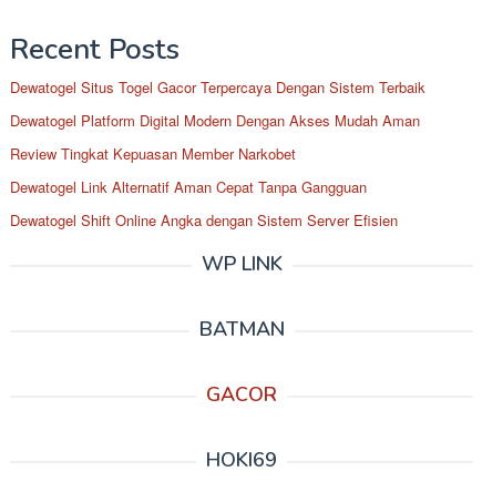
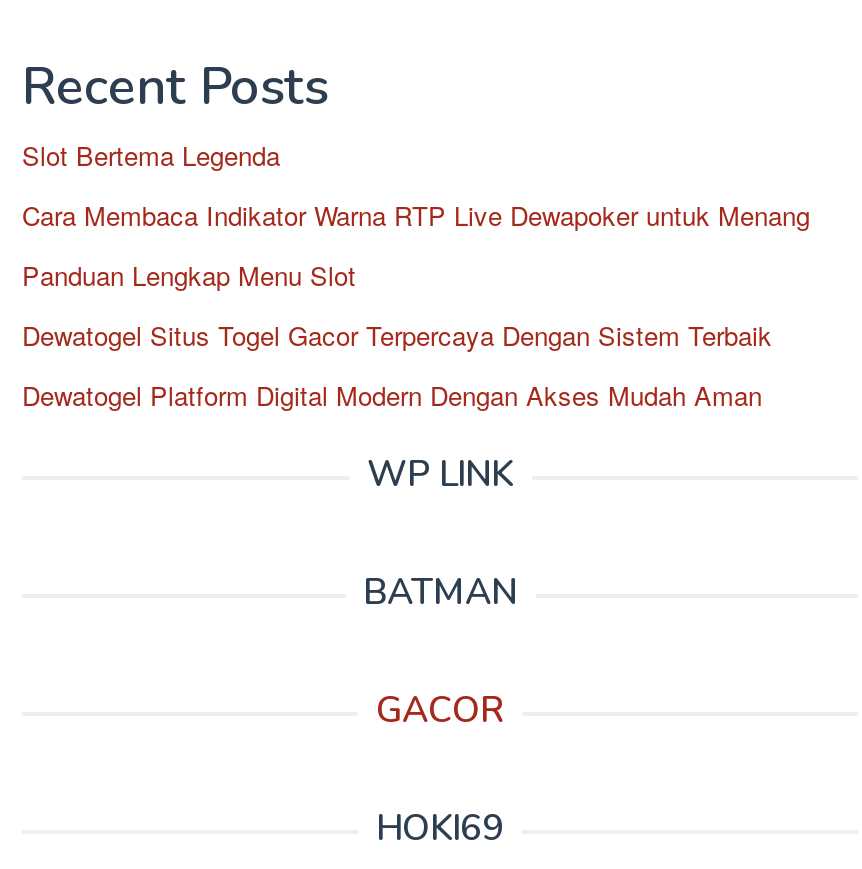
+ Slot Bertema Legenda
+ Cara Membaca Indikator Warna RTP Live Dewapoker untuk Menang
+ Panduan Lengkap Menu Slot

moved down: Dewatogel Situs Togel Gacor Terpercaya Dengan Sistem Terbaik | Dewatogel Platform Digital Modern Dengan Akses Mudah Aman

- Review Tingkat Kepuasan Member Narkobet
- Dewatogel Link Alternatif Aman Cepat Tanpa Gangguan
- Dewatogel Shift Online Angka dengan Sistem Server Efisien
